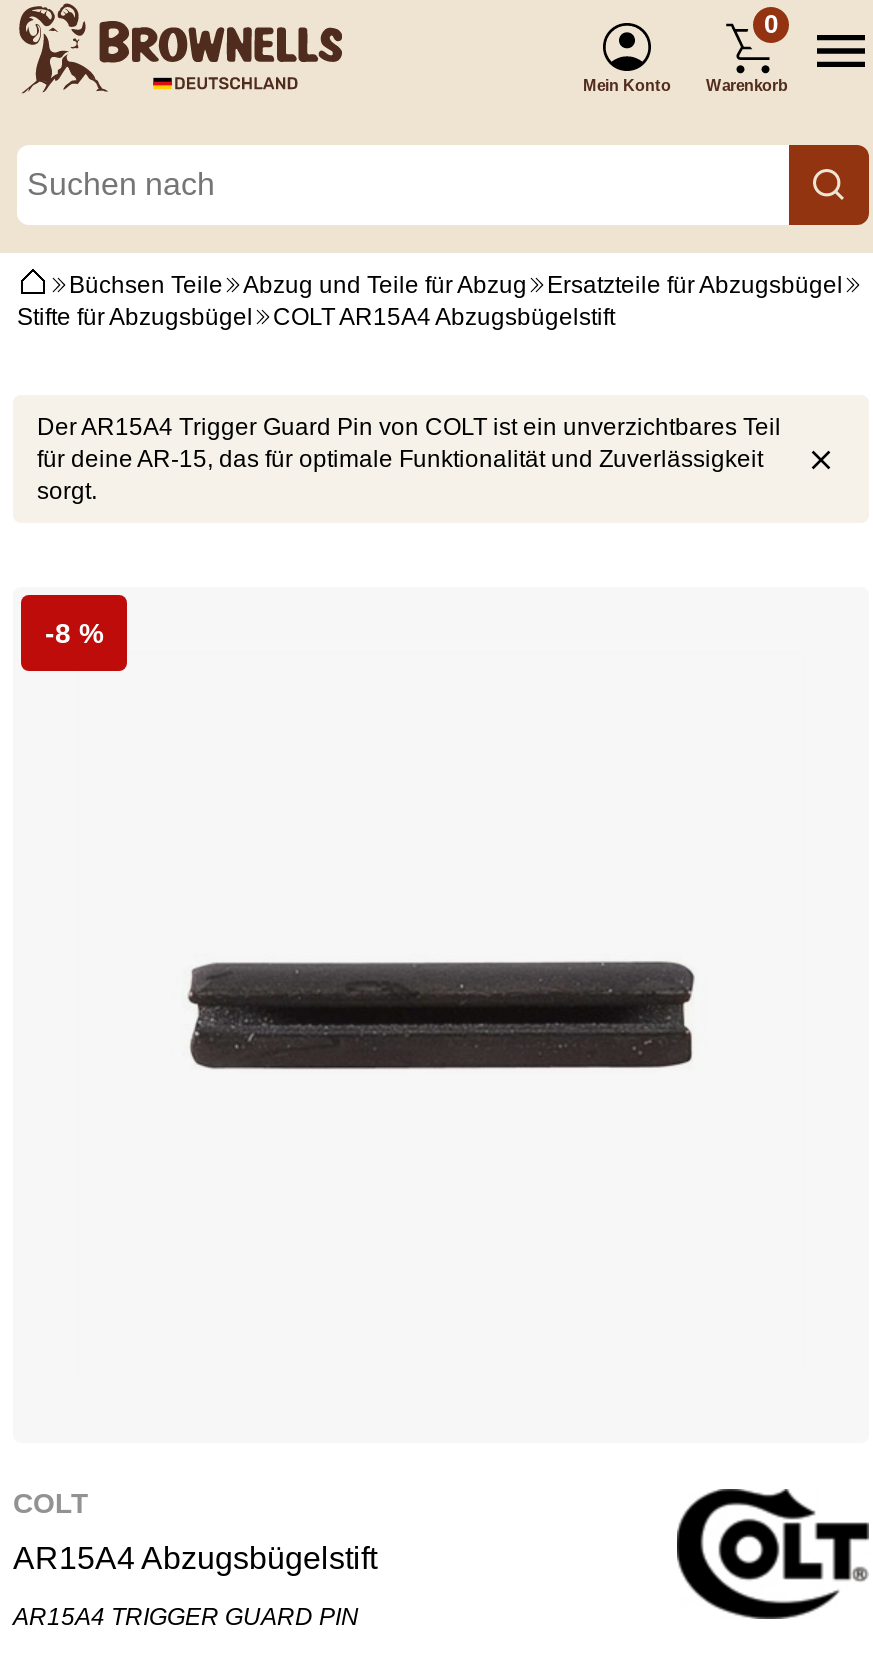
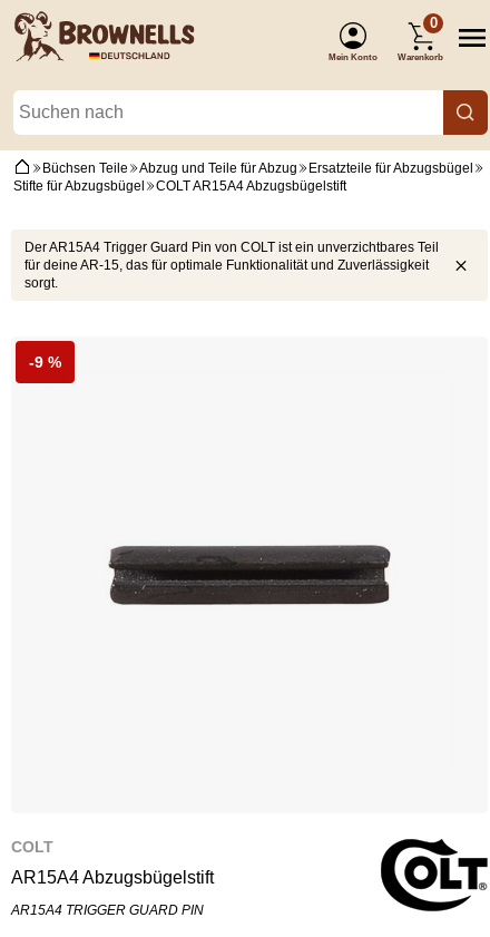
- -8 %
+ -9 %
